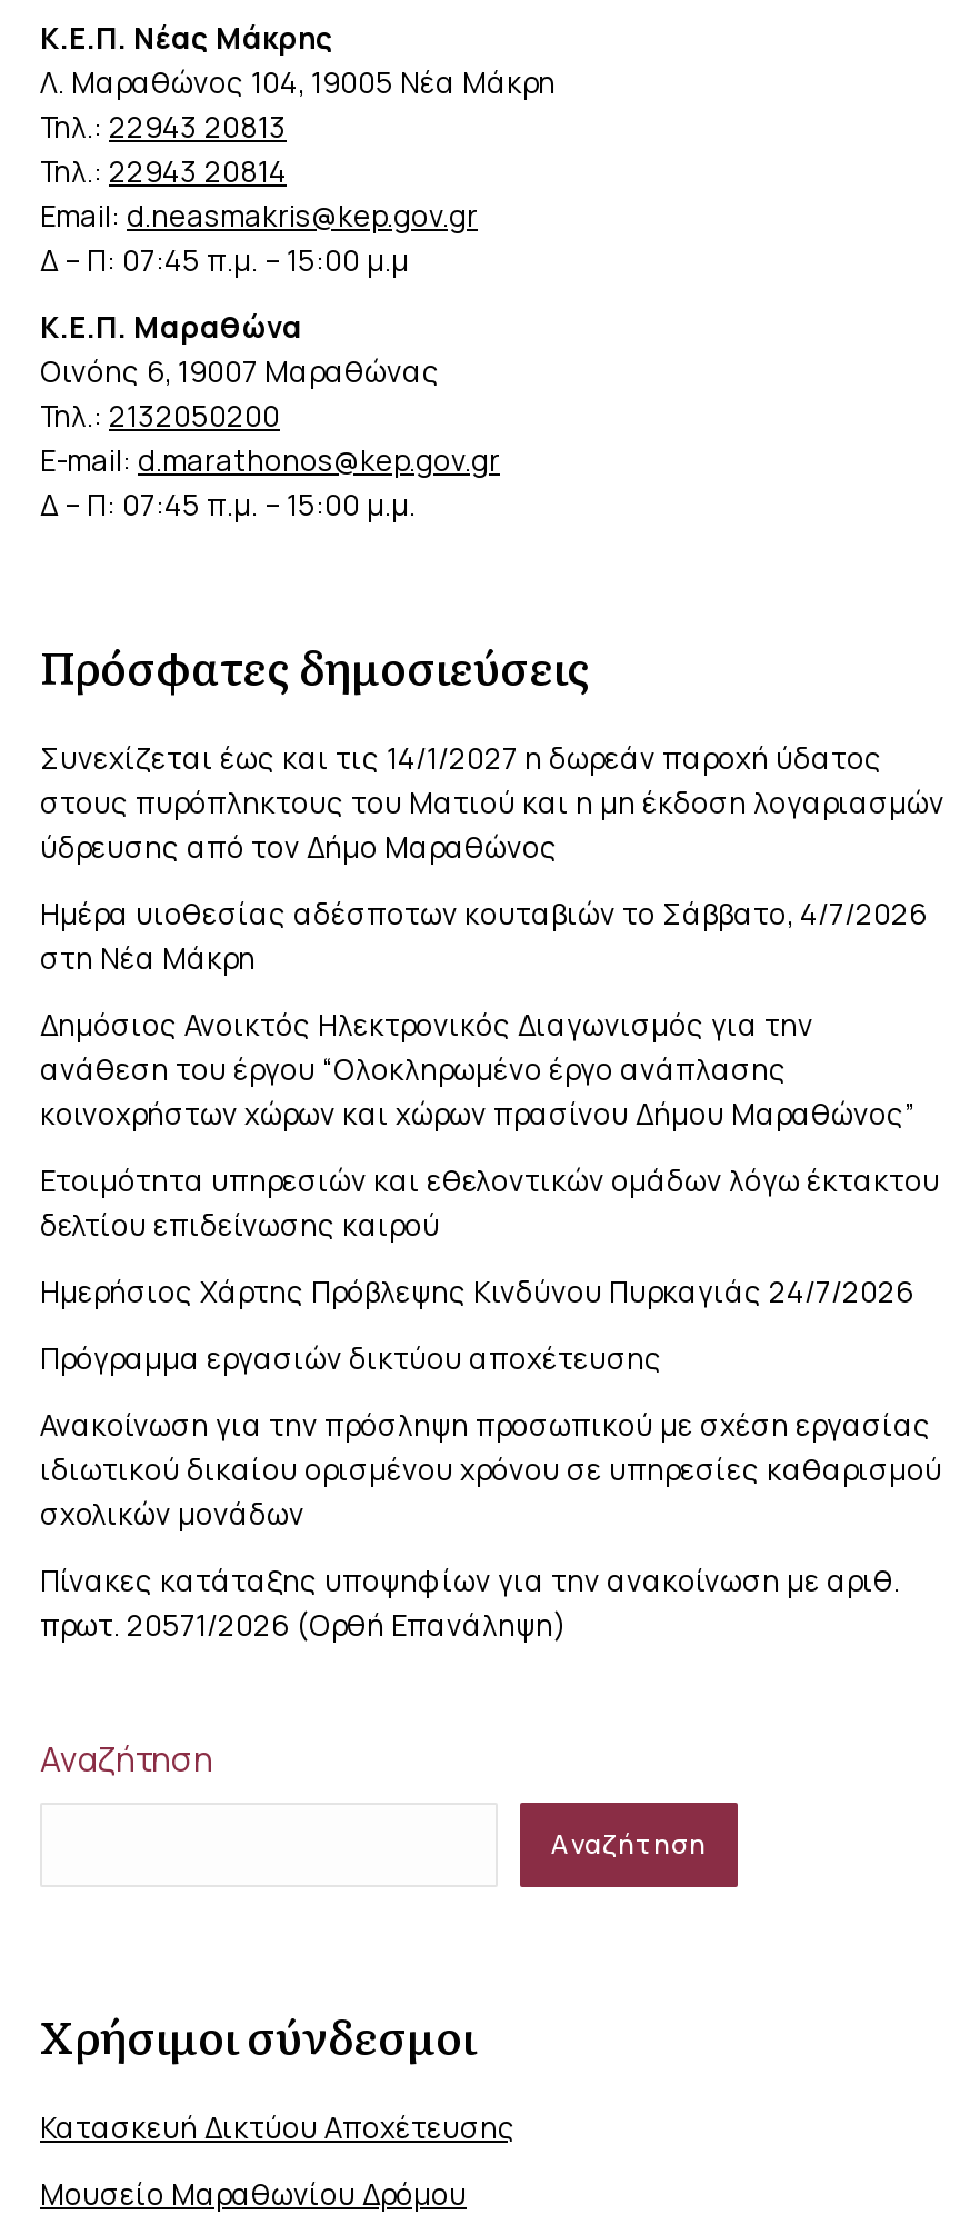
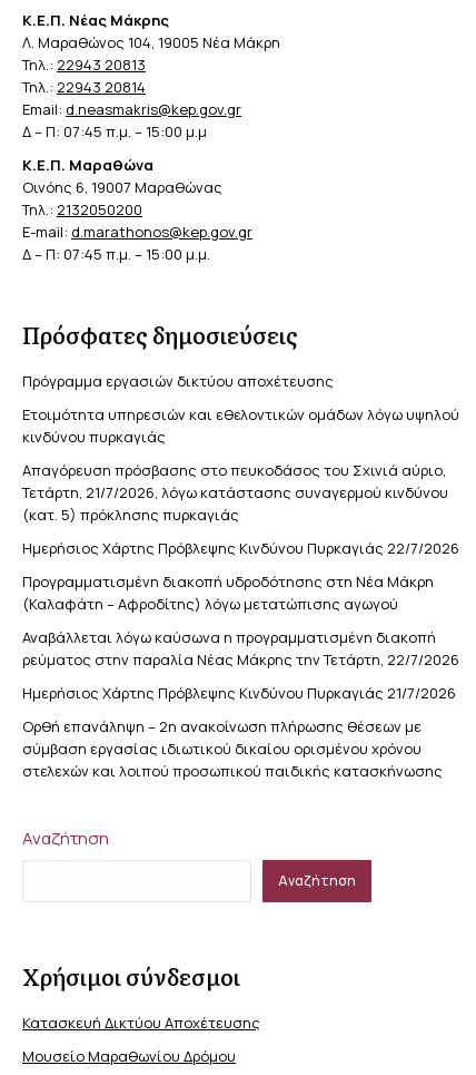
- Συνεχίζεται έως και τις 14/1/2027 η δωρεάν παροχή ύδατος
- στους πυρόπληκτους του Ματιού και η μη έκδοση λογαριασμών
- ύδρευσης από τον Δήμο Μαραθώνος
- Ημέρα υιοθεσίας αδέσποτων κουταβιών το Σάββατο, 4/7/2026
- στη Νέα Μάκρη
- Δημόσιος Ανοικτός Ηλεκτρονικός Διαγωνισμός για την
- ανάθεση του έργου “Ολοκληρωμένο έργο ανάπλασης
- κοινοχρήστων χώρων και χώρων πρασίνου Δήμου Μαραθώνος”
- Ετοιμότητα υπηρεσιών και εθελοντικών ομάδων λόγω έκτακτου
- δελτίου επιδείνωσης καιρού
- Ημερήσιος Χάρτης Πρόβλεψης Κινδύνου Πυρκαγιάς 24/7/2026

moved up: Πρόγραμμα εργασιών δικτύου αποχέτευσης

- Ανακοίνωση για την πρόσληψη προσωπικού με σχέση εργασίας
- ιδιωτικού δικαίου ορισμένου χρόνου σε υπηρεσίες καθαρισμού
- σχολικών μονάδων
- Πίνακες κατάταξης υποψηφίων για την ανακοίνωση με αριθ.
- πρωτ. 20571/2026 (Ορθή Επανάληψη)
+ Ετοιμότητα υπηρεσιών και εθελοντικών ομάδων λόγω υψηλού
+ κινδύνου πυρκαγιάς
+ Απαγόρευση πρόσβασης στο πευκοδάσος του Σχινιά αύριο,
+ Τετάρτη, 21/7/2026, λόγω κατάστασης συναγερμού κινδύνου
+ (κατ. 5) πρόκλησης πυρκαγιάς
+ Ημερήσιος Χάρτης Πρόβλεψης Κινδύνου Πυρκαγιάς 22/7/2026
+ Προγραμματισμένη διακοπή υδροδότησης στη Νέα Μάκρη
+ (Καλαφάτη – Αφροδίτης) λόγω μετατώπισης αγωγού
+ Αναβάλλεται λόγω καύσωνα η προγραμματισμένη διακοπή
+ ρεύματος στην παραλία Νέας Μάκρης την Τετάρτη, 22/7/2026
+ Ημερήσιος Χάρτης Πρόβλεψης Κινδύνου Πυρκαγιάς 21/7/2026
+ Ορθή επανάληψη – 2η ανακοίνωση πλήρωσης θέσεων με
+ σύμβαση εργασίας ιδιωτικού δικαίου ορισμένου χρόνου
+ στελεχών και λοιπού προσωπικού παιδικής κατασκήνωσης
